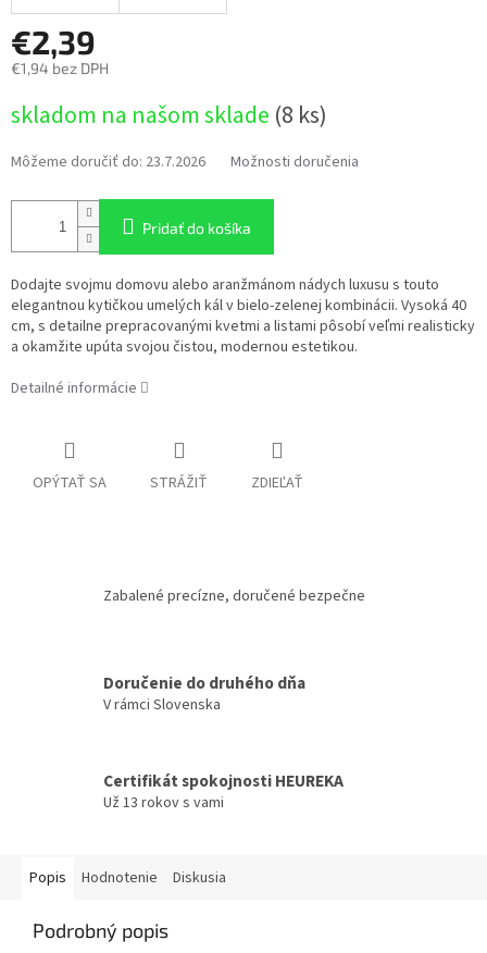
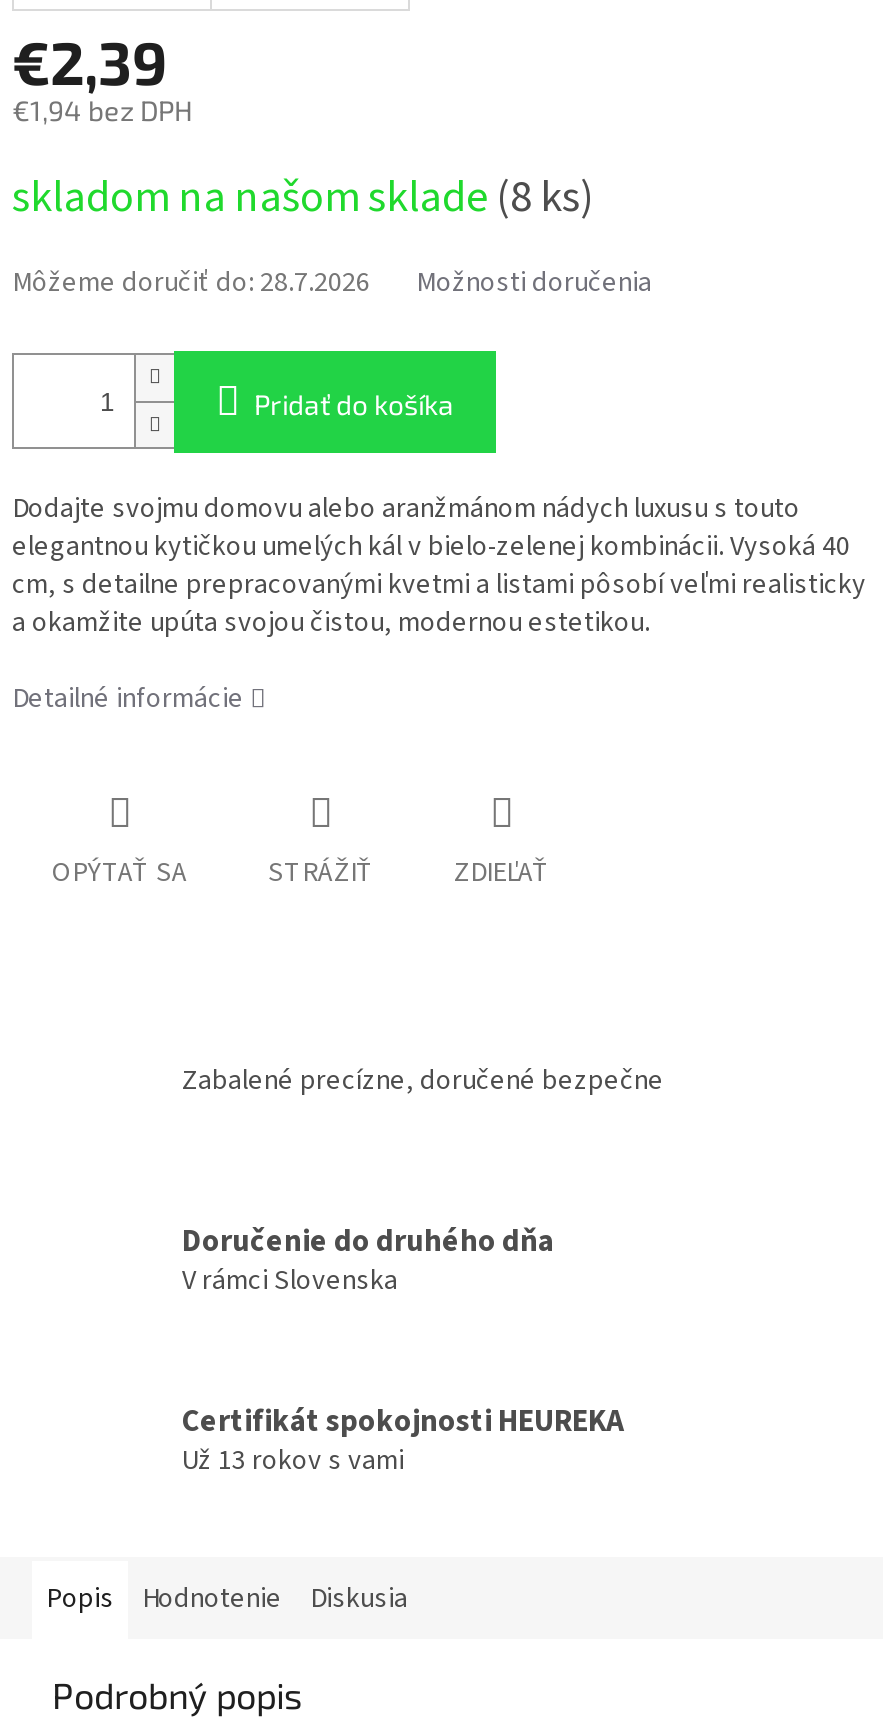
- Môžeme doručiť do: 23.7.2026
+ Môžeme doručiť do: 28.7.2026
